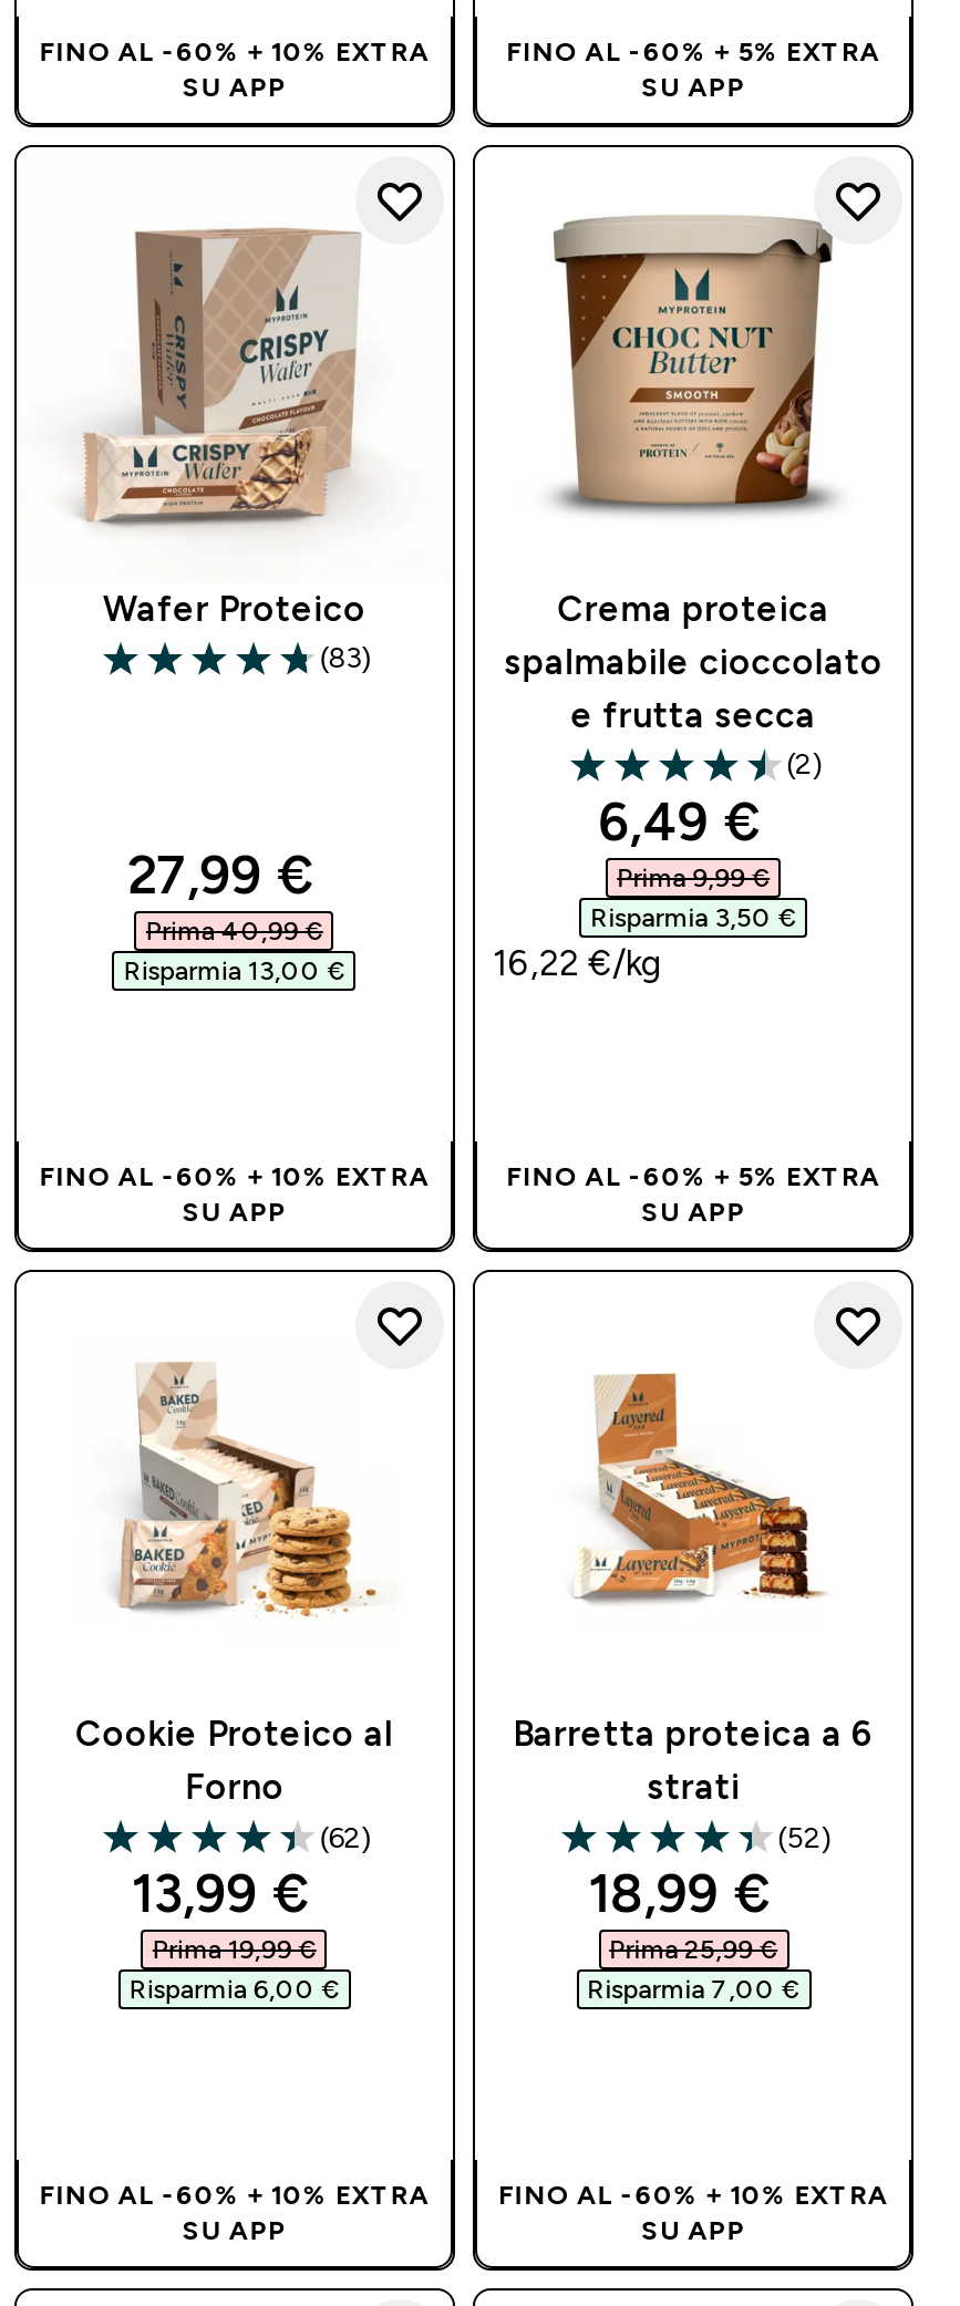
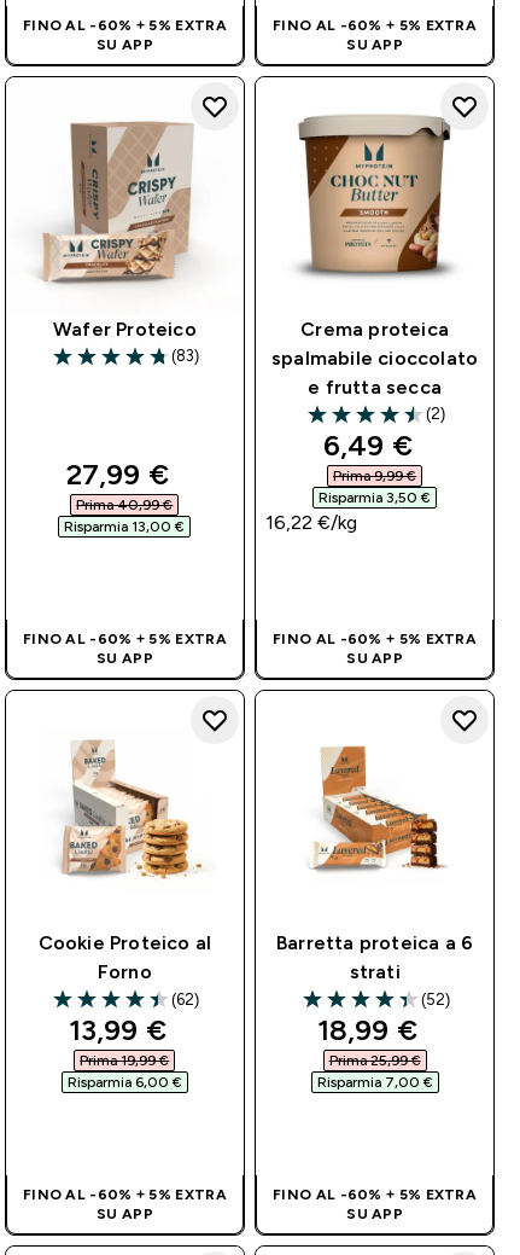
- FINO AL -60% + 10% EXTRA
+ FINO AL -60% + 5% EXTRA

- FINO AL -60% + 10% EXTRA
+ FINO AL -60% + 5% EXTRA

- FINO AL -60% + 10% EXTRA
+ FINO AL -60% + 5% EXTRA

- FINO AL -60% + 10% EXTRA
+ FINO AL -60% + 5% EXTRA
